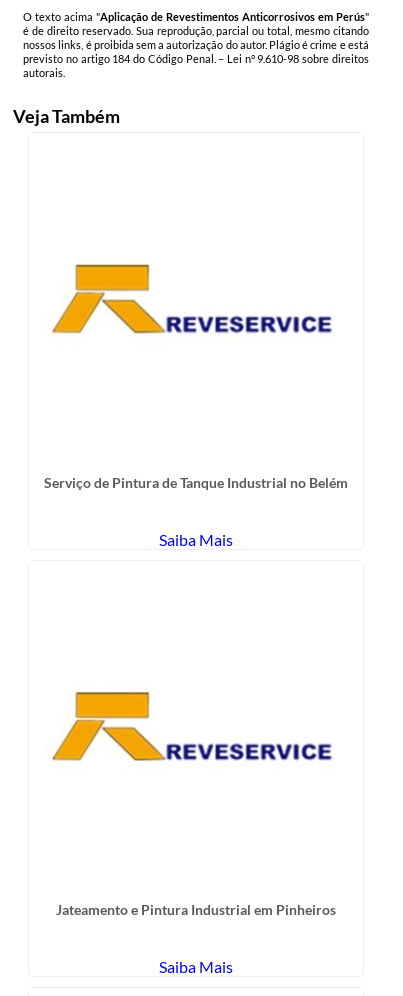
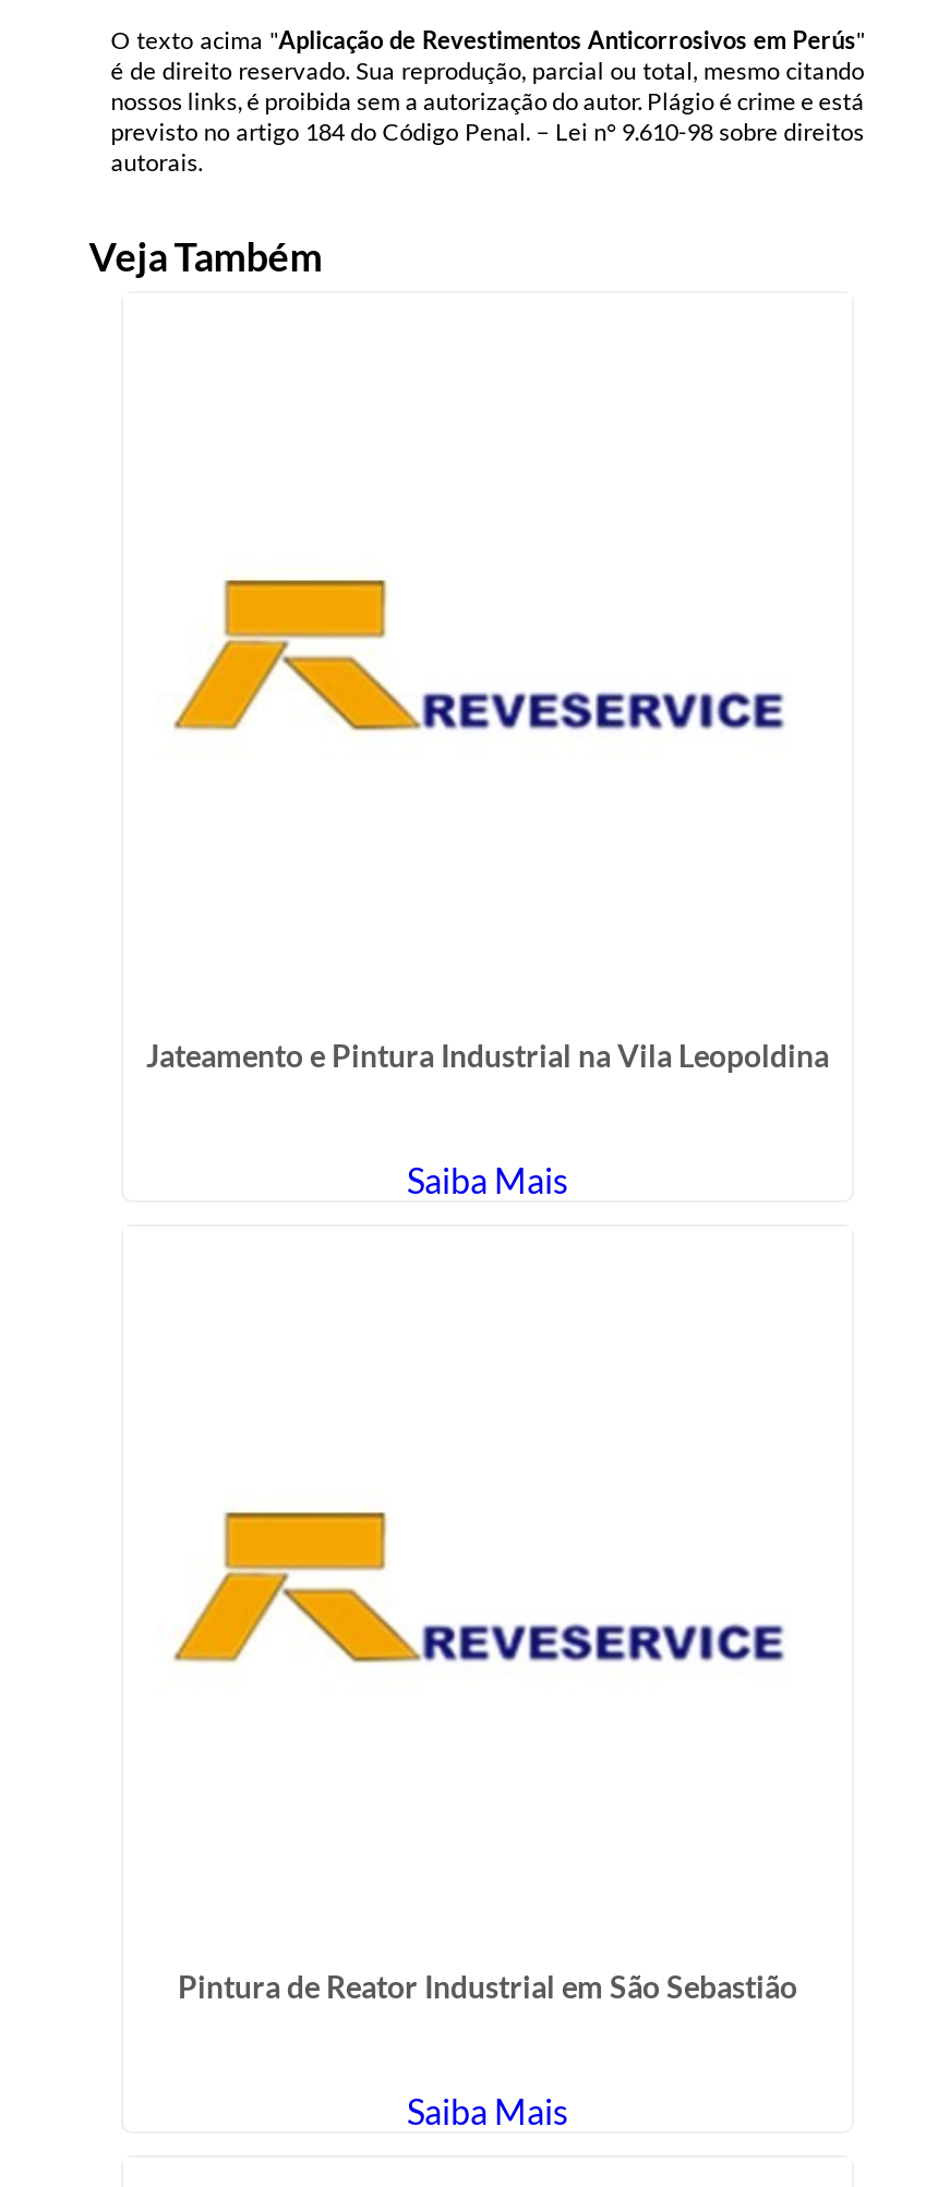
- Serviço de Pintura de Tanque Industrial no Belém
+ Jateamento e Pintura Industrial na Vila Leopoldina

- Jateamento e Pintura Industrial em Pinheiros
+ Pintura de Reator Industrial em São Sebastião
